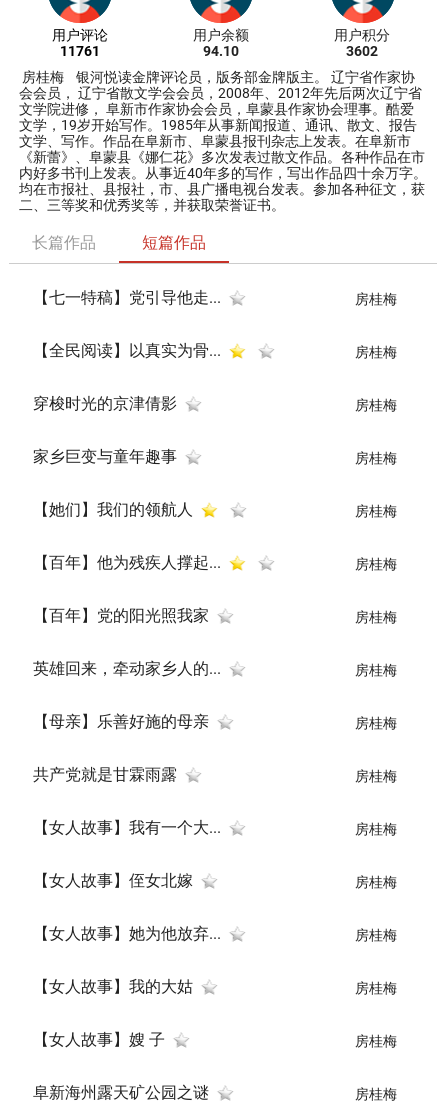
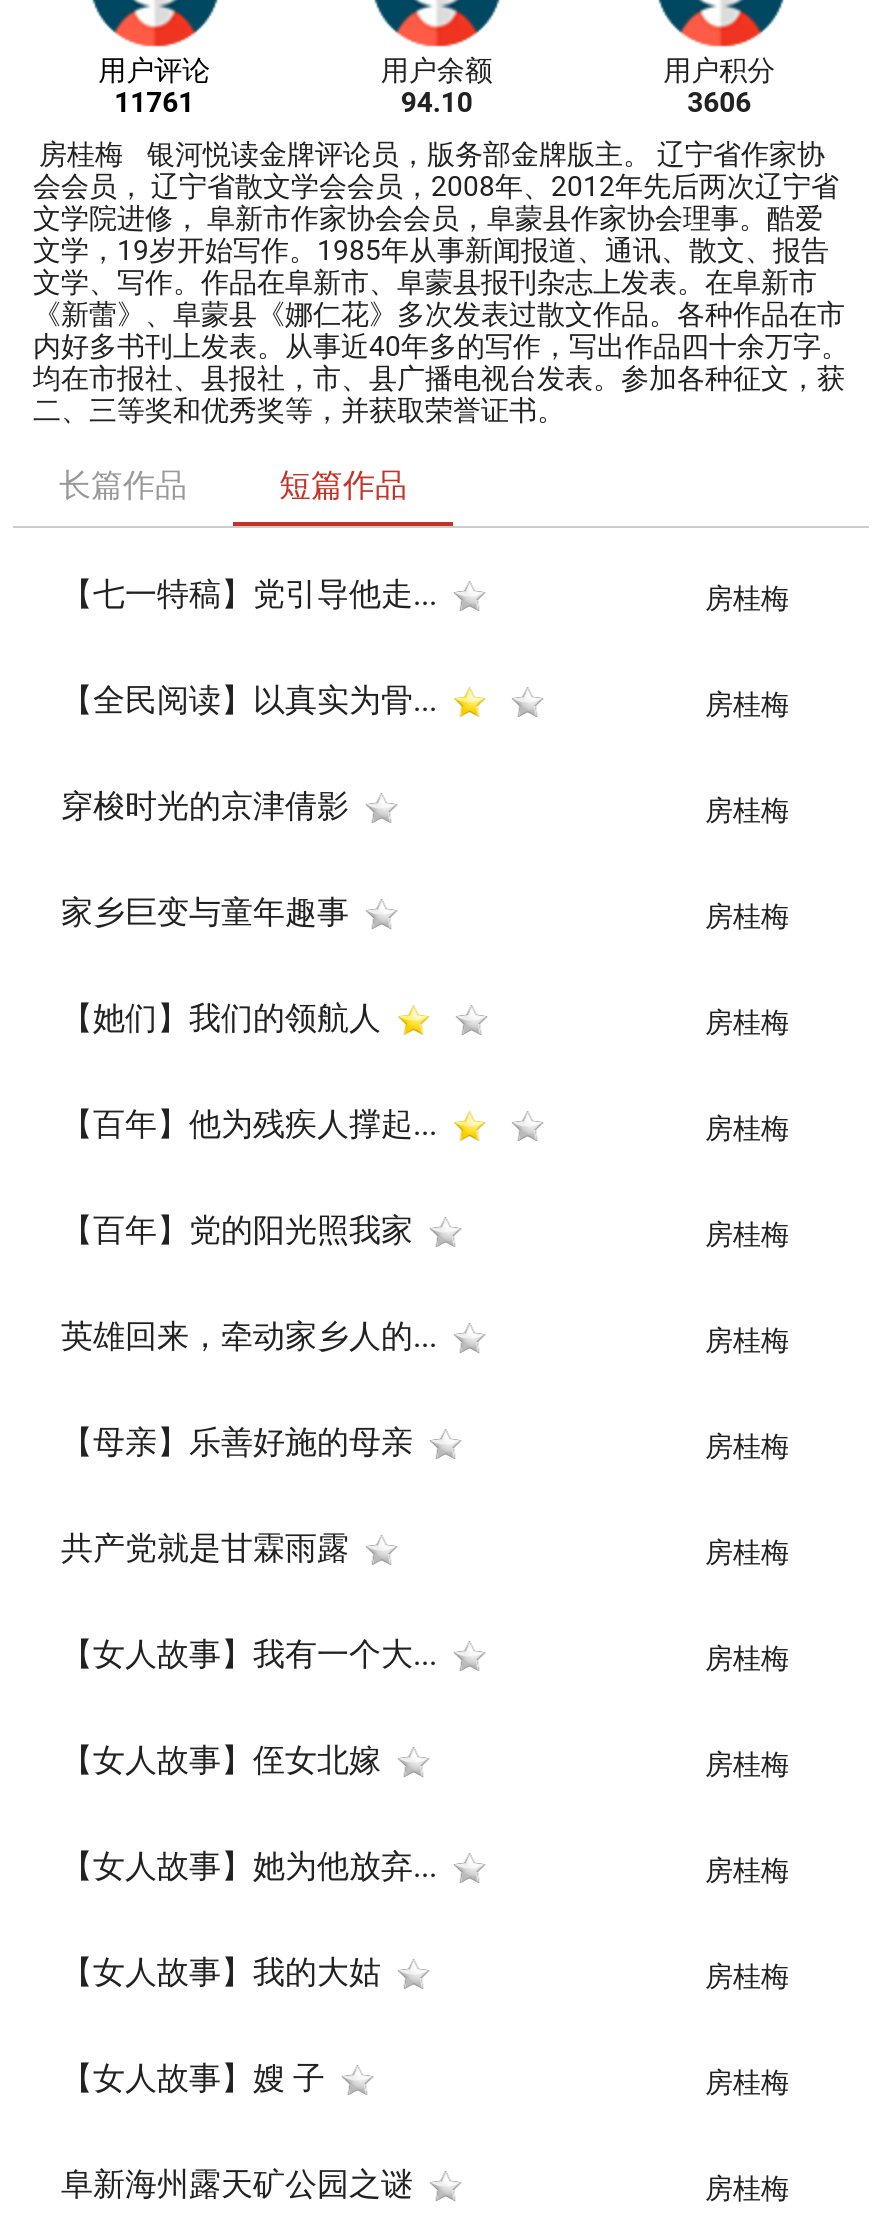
- 3602
+ 3606
